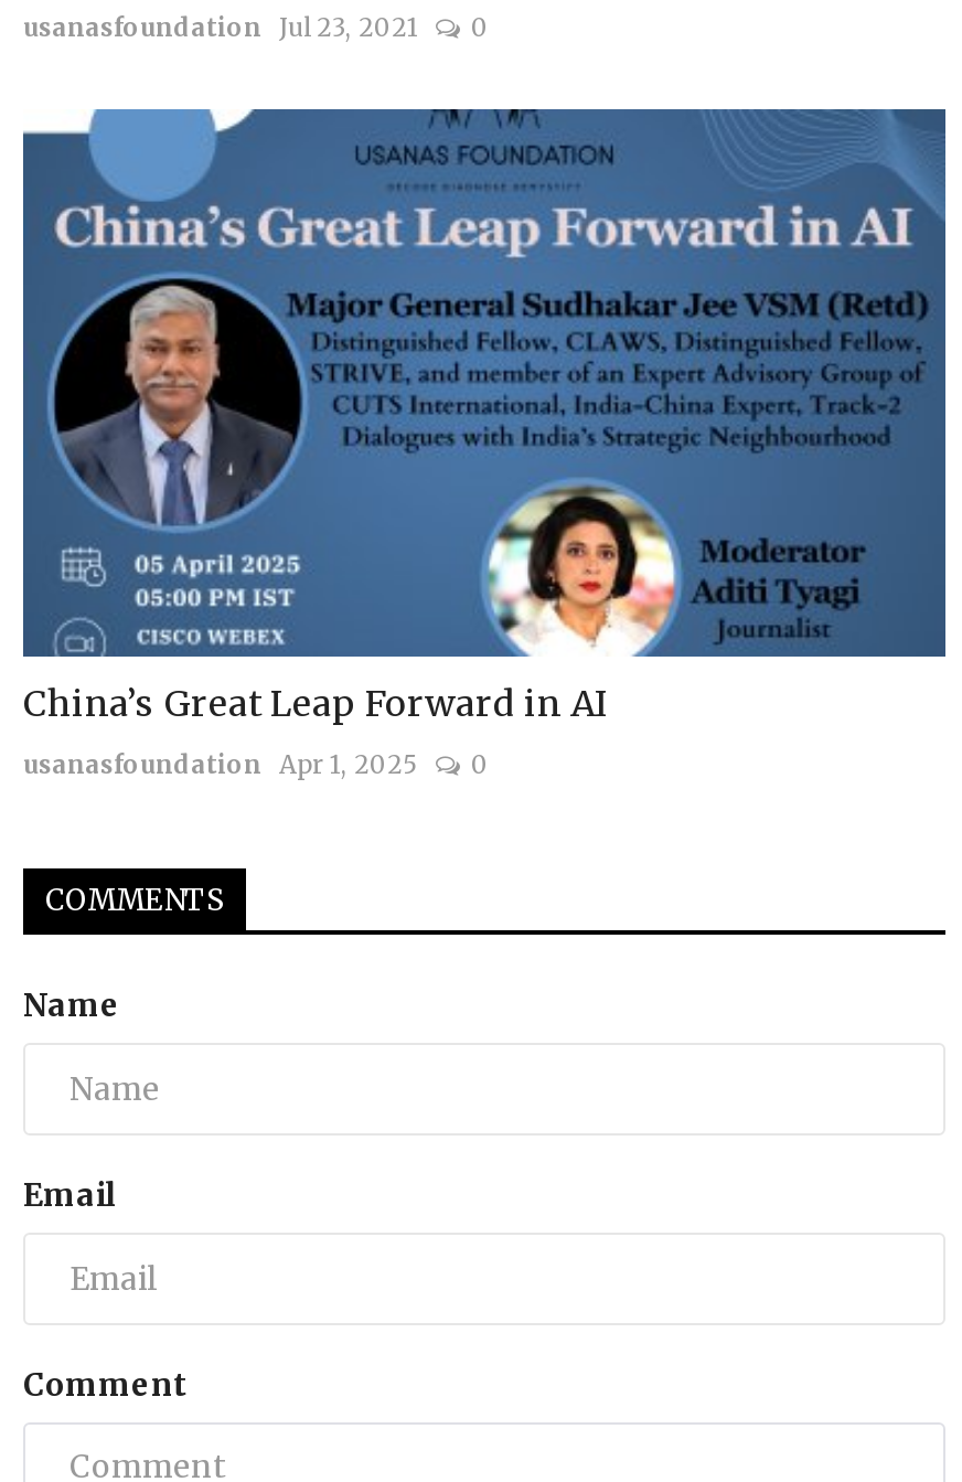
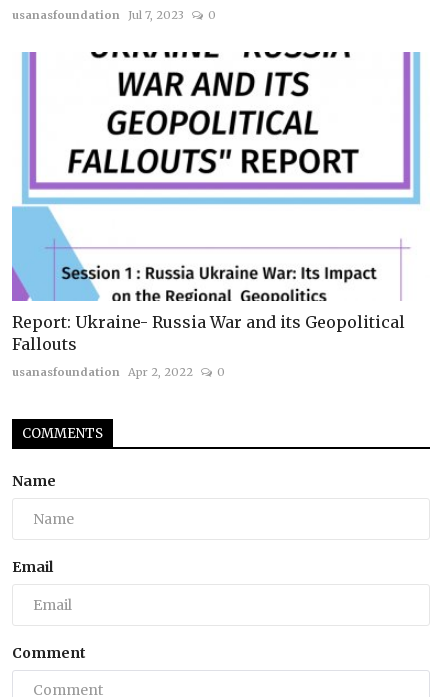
- usanasfoundation Jul 23, 2021
+ usanasfoundation Jul 7, 2023

- [image]
- China’s Great Leap Forward in AI
+ [image]
+ Report: Ukraine- Russia War and its Geopolitical
+ Fallouts

- usanasfoundation Apr 1, 2025
+ usanasfoundation Apr 2, 2022
